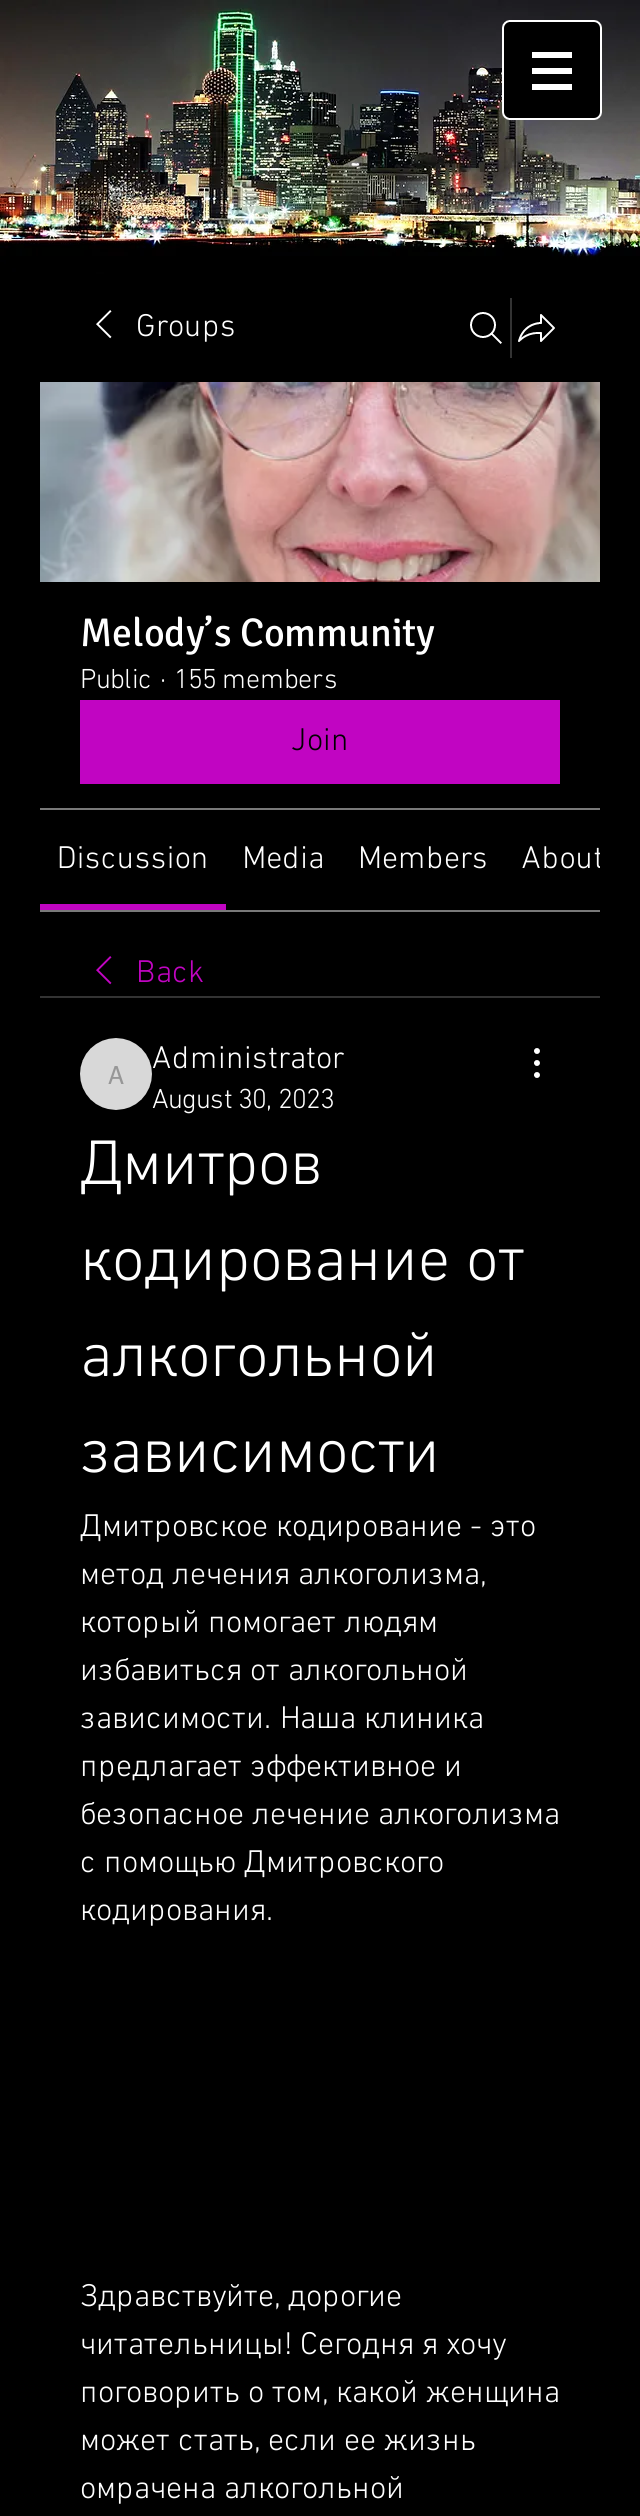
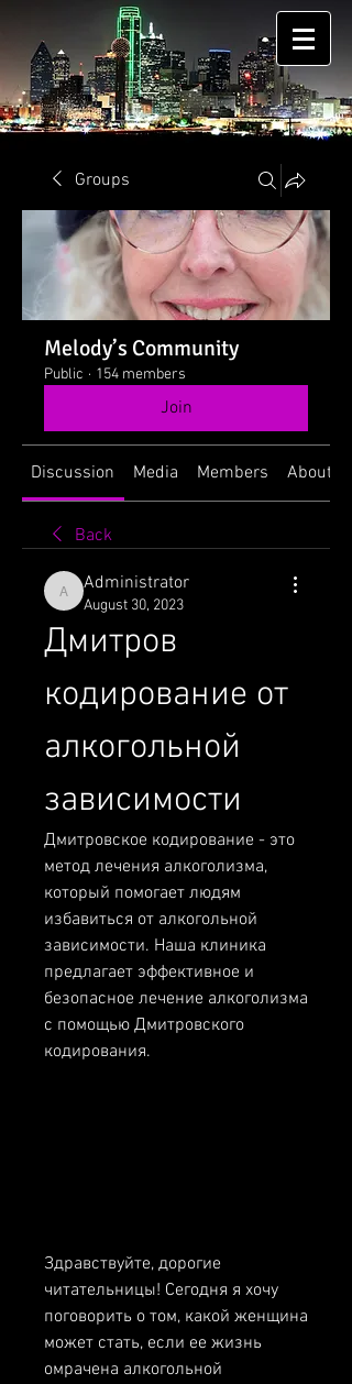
- Public · 155 members
+ Public · 154 members
